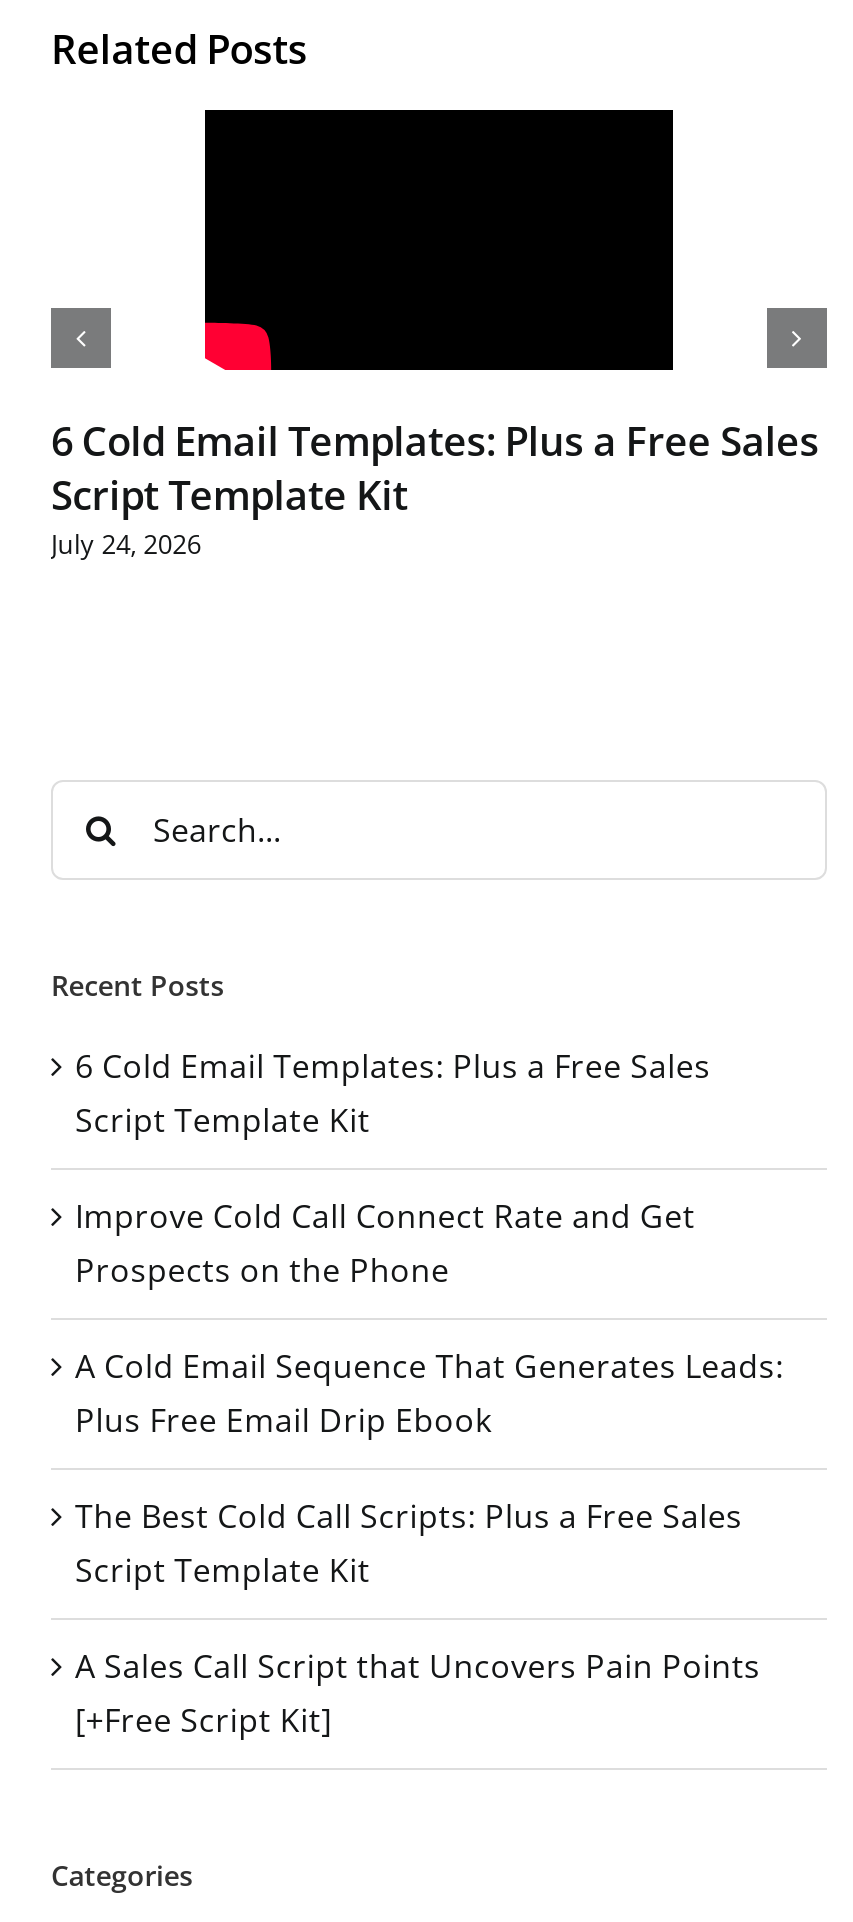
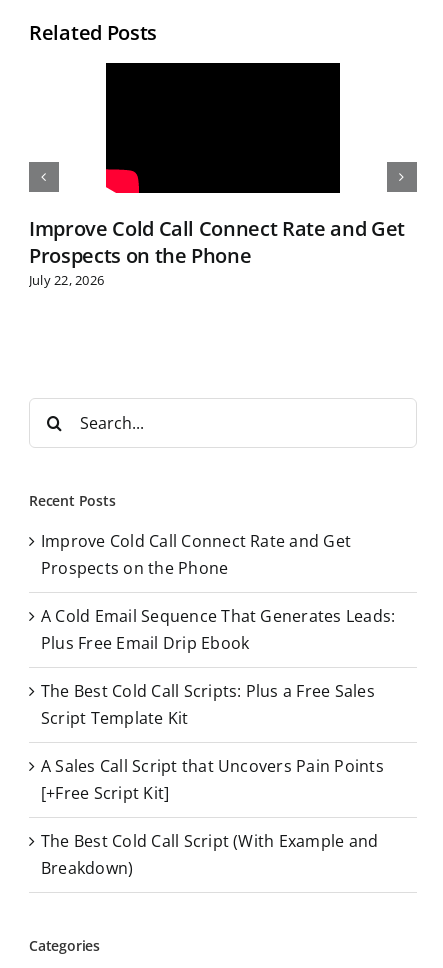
- 6 Cold Email Templates: Plus a Free Sales
- Script Template Kit
- July 24, 2026
+ Improve Cold Call Connect Rate and Get
+ Prospects on the Phone
+ July 22, 2026

- 6 Cold Email Templates: Plus a Free Sales
- Script Template Kit

moved up: Improve Cold Call Connect Rate and Get | Prospects on the Phone | A Cold Email Sequence That Generates Leads: | Plus Free Email Drip Ebook | The Best Cold Call Scripts: Plus a Free Sales | Script Template Kit | A Sales Call Script that Uncovers Pain Points | [+Free Script Kit]

+ The Best Cold Call Script (With Example and
+ Breakdown)
